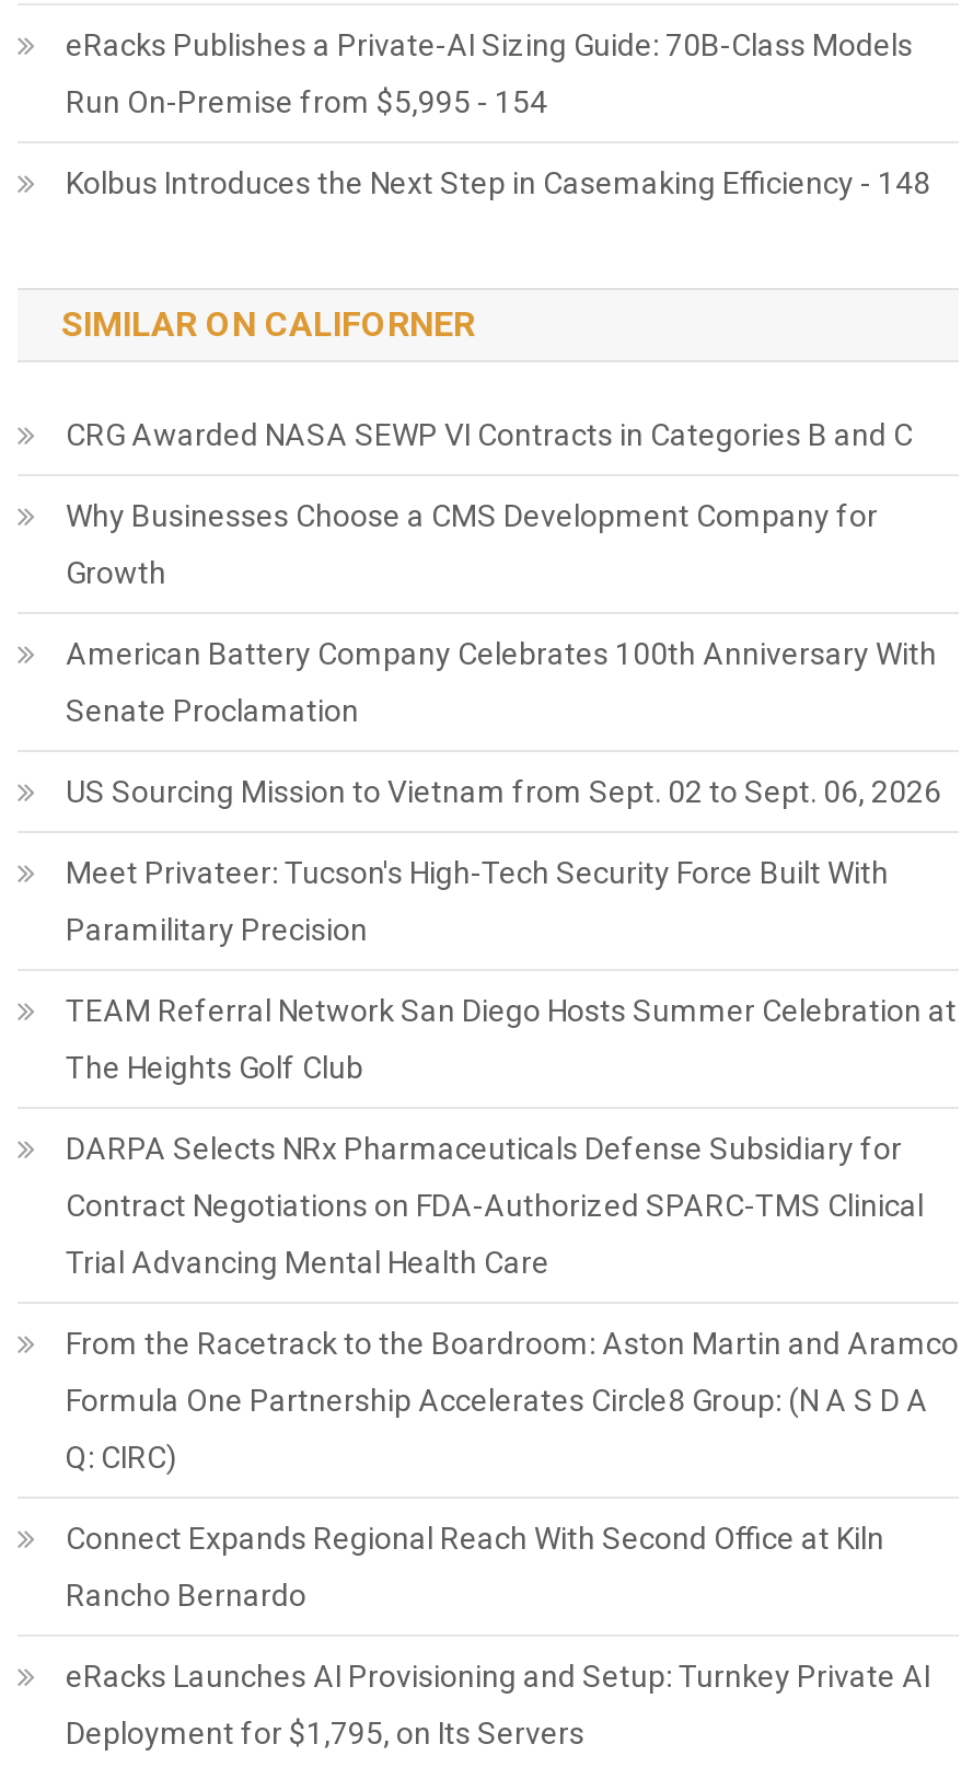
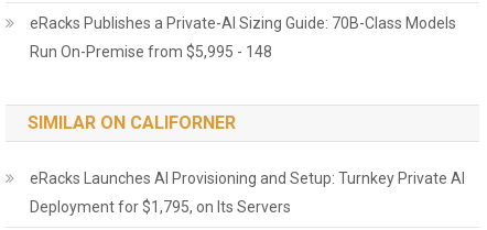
- Run On-Premise from $5,995 - 154
- Kolbus Introduces the Next Step in Casemaking Efficiency - 148
+ Run On-Premise from $5,995 - 148

- CRG Awarded NASA SEWP VI Contracts in Categories B and C
- Why Businesses Choose a CMS Development Company for
- Growth
- American Battery Company Celebrates 100th Anniversary With
- Senate Proclamation
- US Sourcing Mission to Vietnam from Sept. 02 to Sept. 06, 2026
- Meet Privateer: Tucson's High-Tech Security Force Built With
- Paramilitary Precision
- TEAM Referral Network San Diego Hosts Summer Celebration at
- The Heights Golf Club
- DARPA Selects NRx Pharmaceuticals Defense Subsidiary for
- Contract Negotiations on FDA-Authorized SPARC-TMS Clinical
- Trial Advancing Mental Health Care
- From the Racetrack to the Boardroom: Aston Martin and Aramco
- Formula One Partnership Accelerates Circle8 Group: (N A S D A
- Q: CIRC)
- Connect Expands Regional Reach With Second Office at Kiln
- Rancho Bernardo
